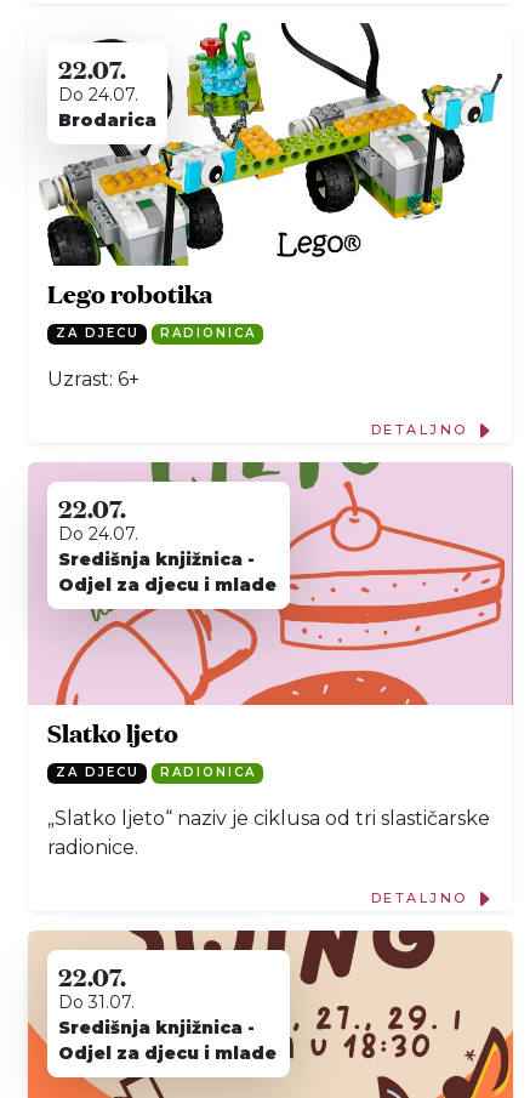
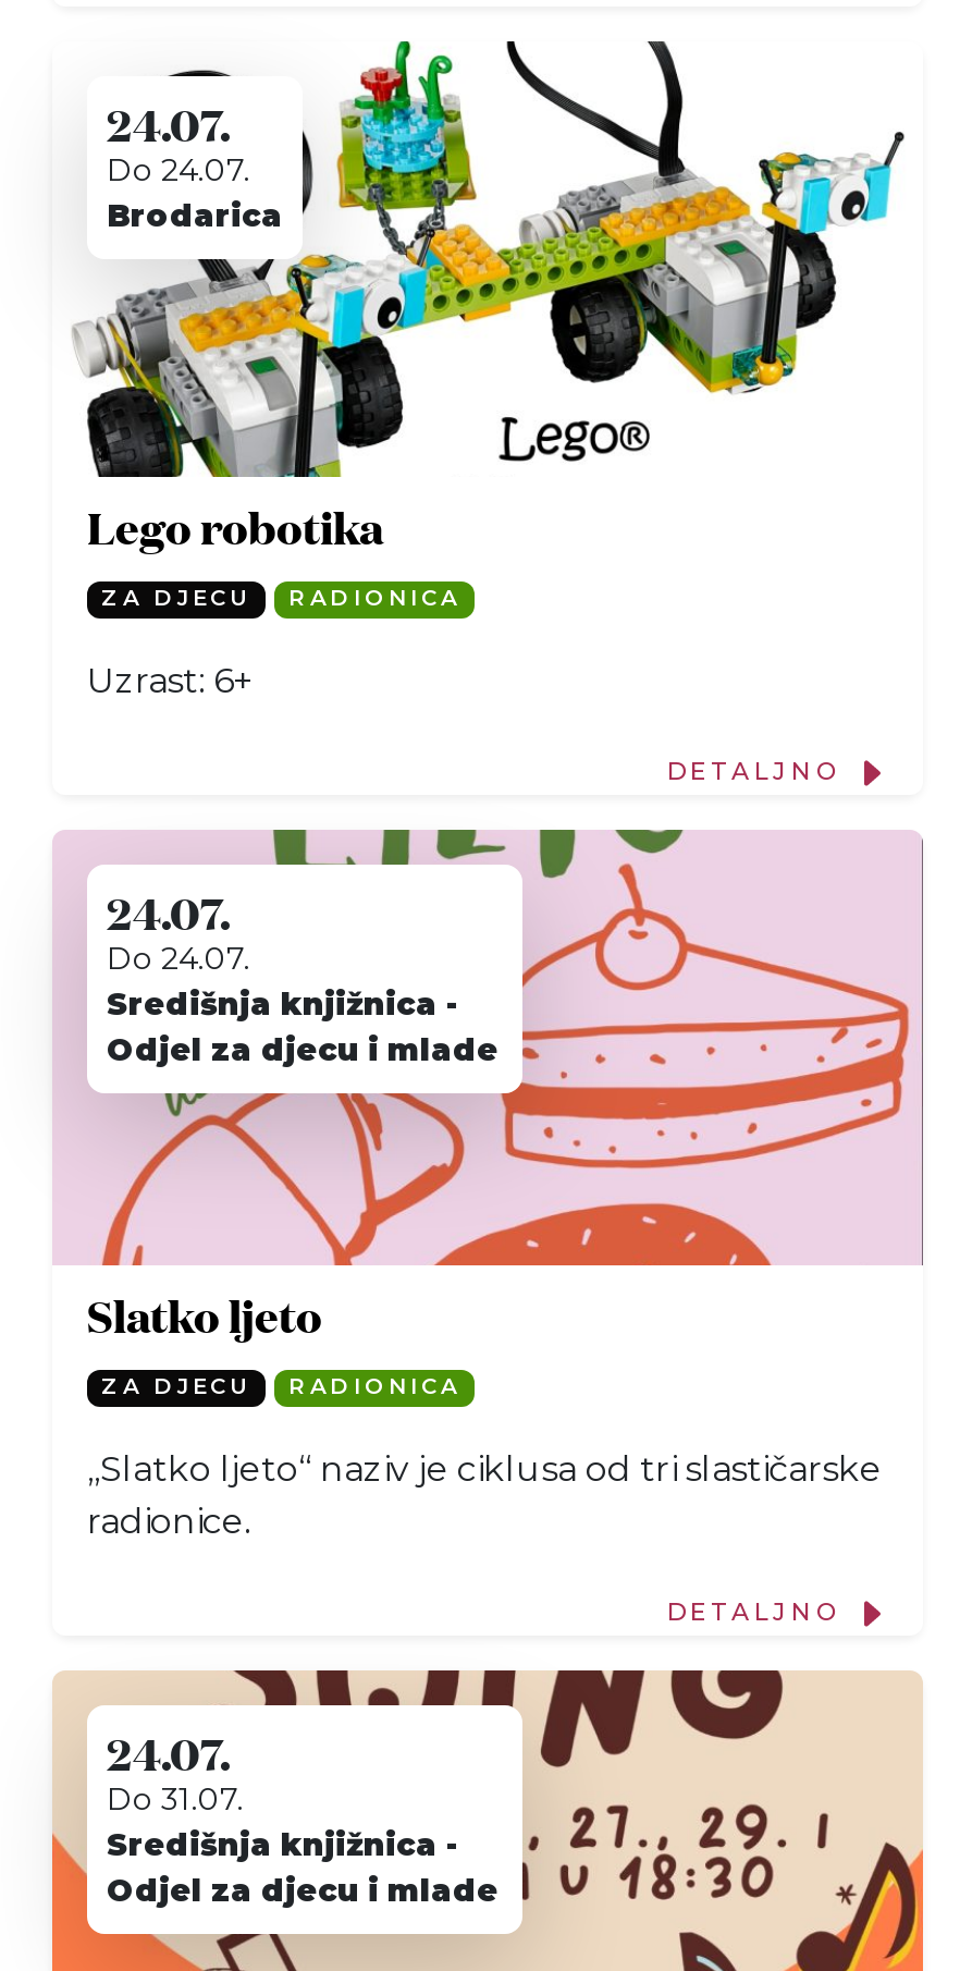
- 22.07.
+ 24.07.

- 22.07.
+ 24.07.

- 22.07.
+ 24.07.
